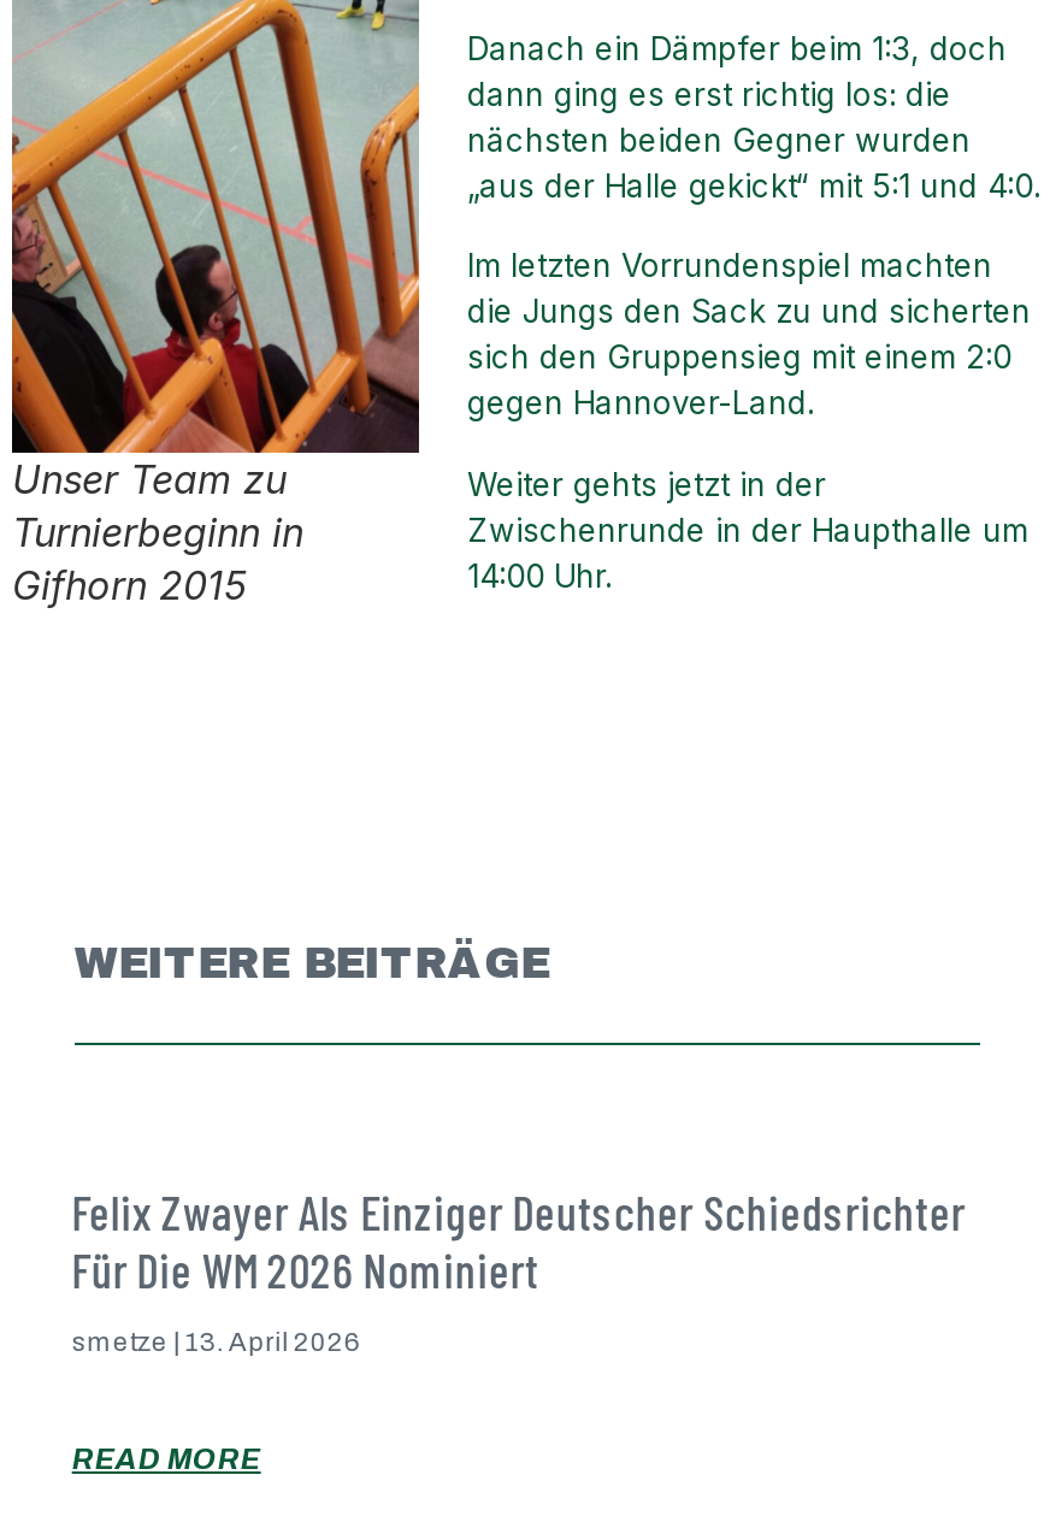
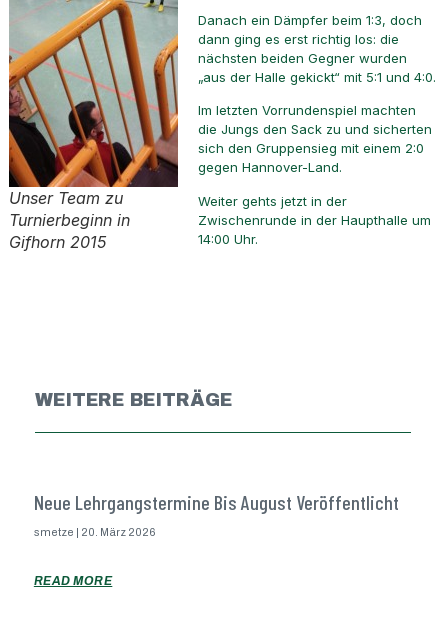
- Felix Zwayer Als Einziger Deutscher Schiedsrichter
- Für Die WM 2026 Nominiert
+ Neue Lehrgangstermine Bis August Veröffentlicht

- smetze 13. April 2026
+ smetze 20. März 2026
